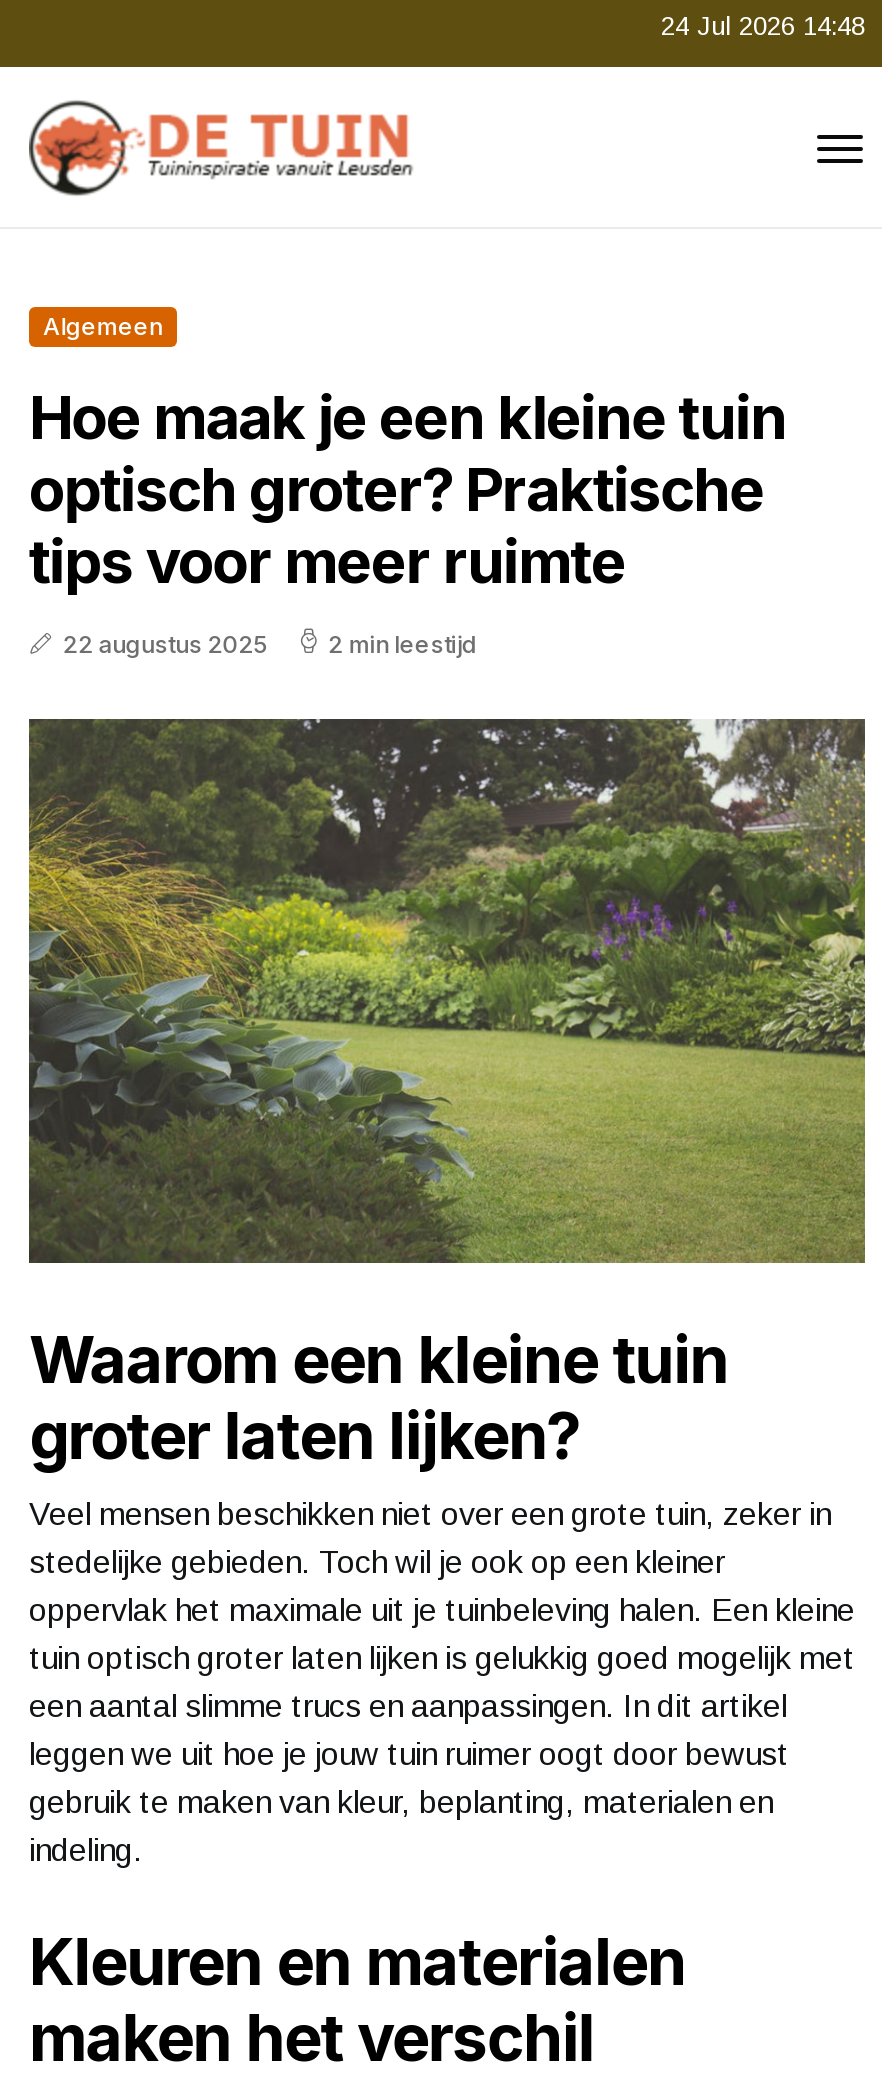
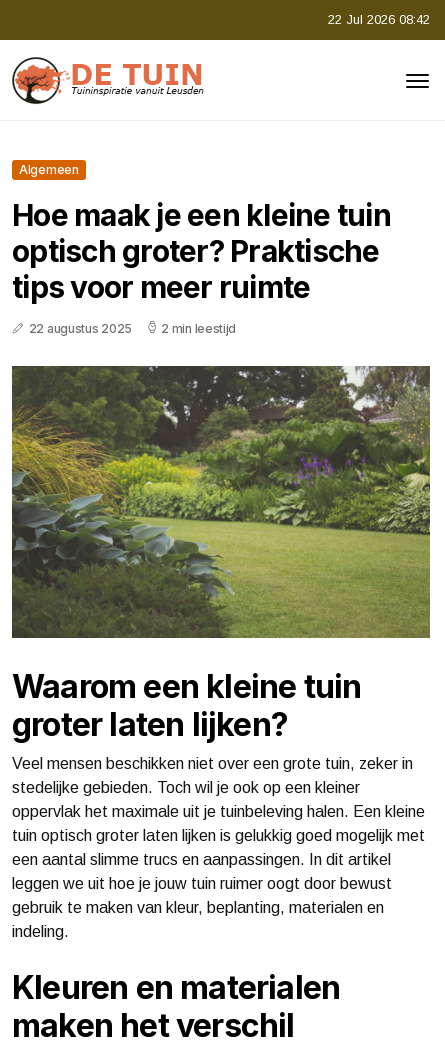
- 24 Jul 2026 14:48
+ 22 Jul 2026 08:42
